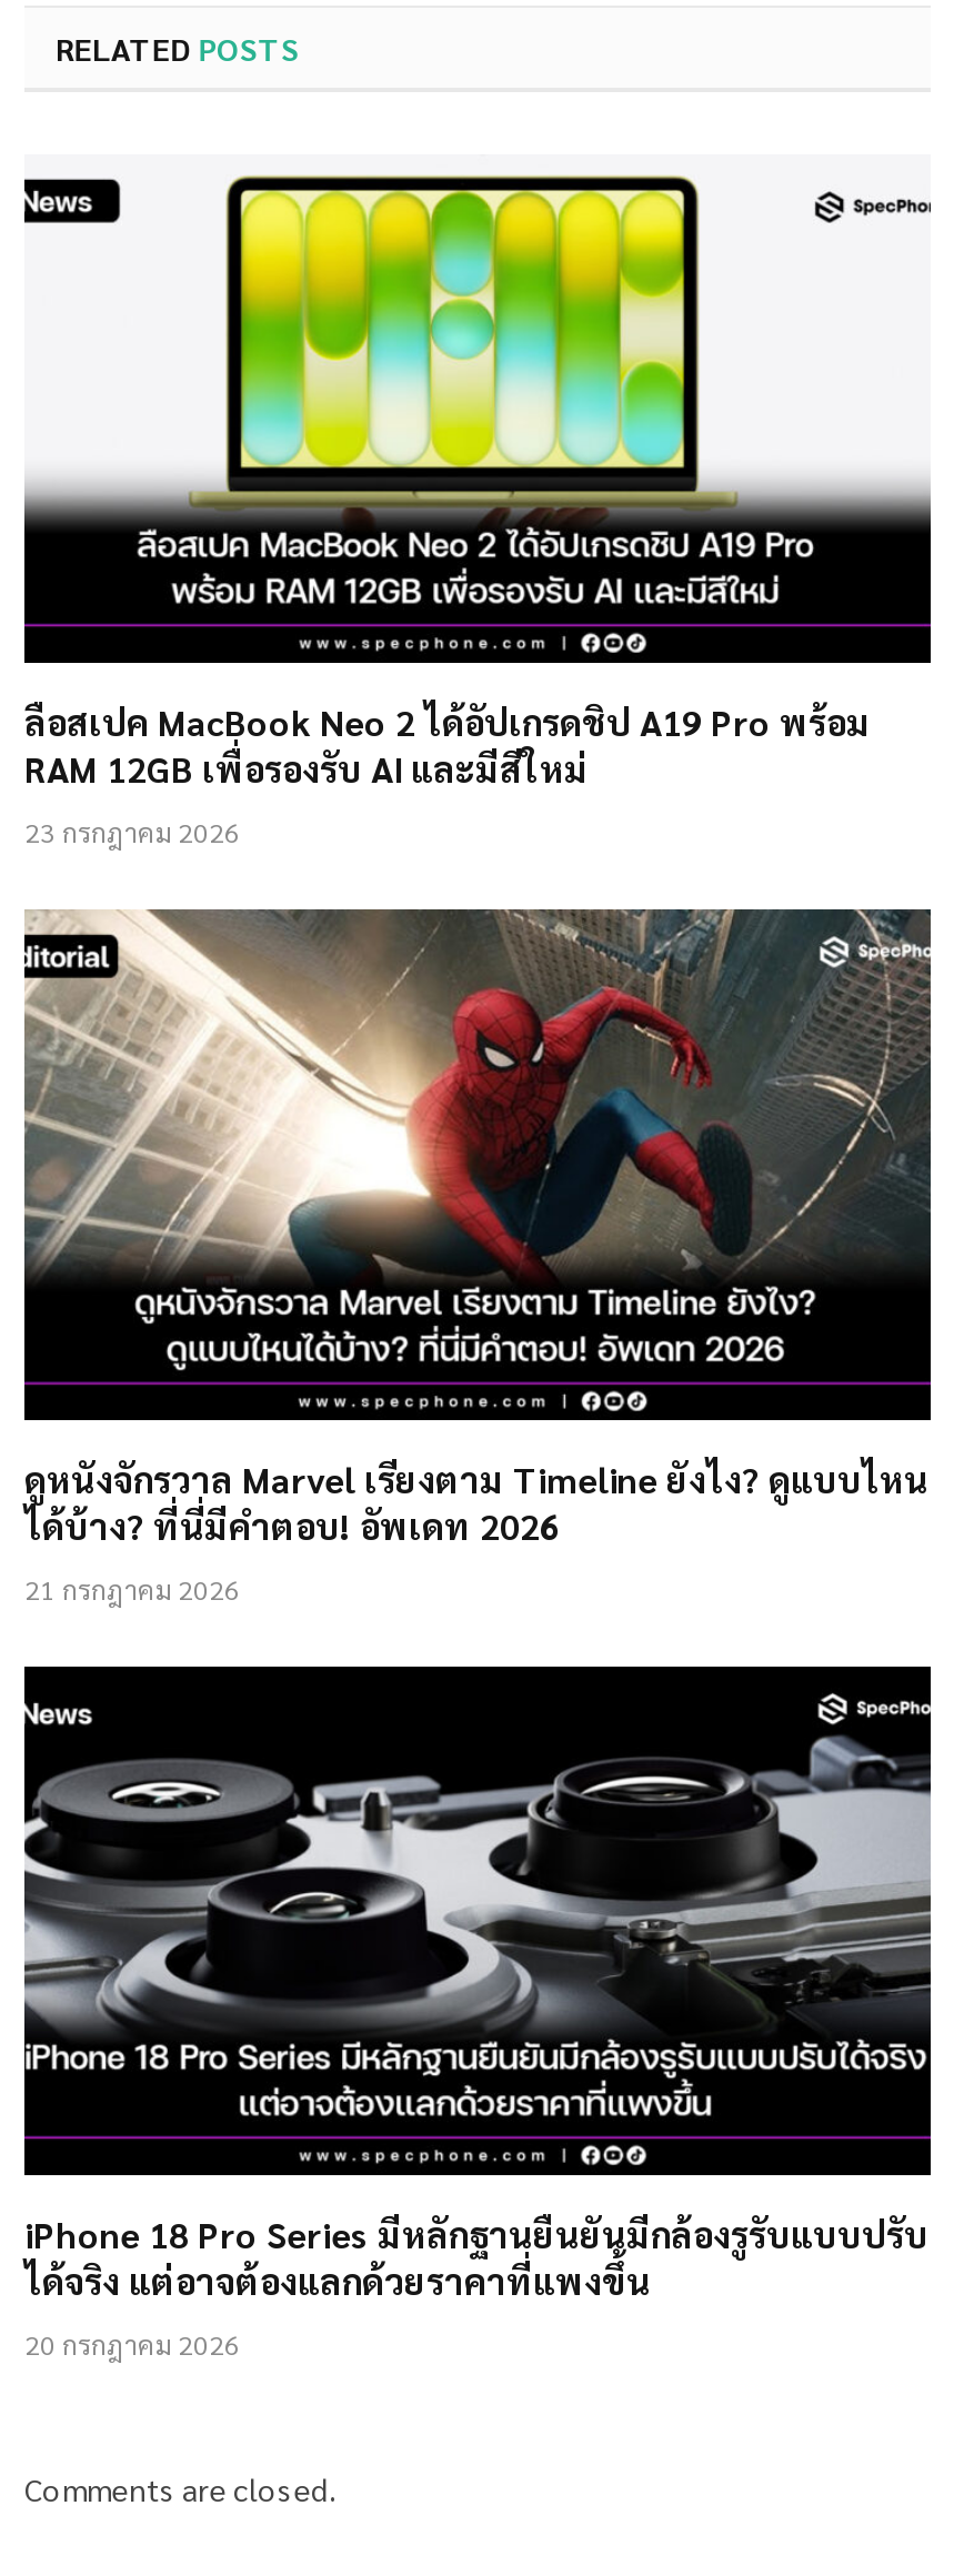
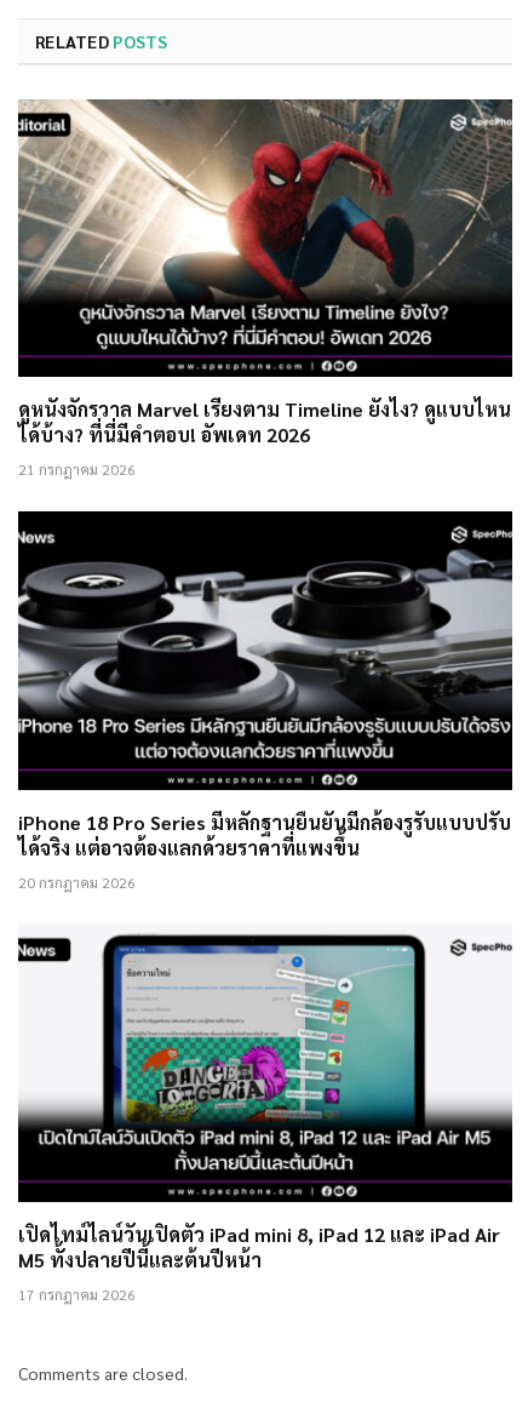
- [image]
- ลือสเปค MacBook Neo 2 ได้อัปเกรดชิป A19 Pro พร้อม
- RAM 12GB เพื่อรองรับ AI และมีสีใหม่
- 23 กรกฎาคม 2026

moved up: [image]

moved up: [image] | ได้บ้าง? ที่นี่มีคำตอบ! อัพเดท 2026 | 21 กรกฎาคม 2026 | iPhone 18 Pro Series มีหลักฐานยืนยันมีกล้องรูรับแบบปรับ | ได้จริง แต่อาจต้องแลกด้วยราคาที่แพงขึ้น | 20 กรกฎาคม 2026

+ เปิดไทม์ไลน์วันเปิดตัว iPad mini 8, iPad 12 และ iPad Air
+ M5 ทั้งปลายปีนี้และต้นปีหน้า
+ 17 กรกฎาคม 2026

+ [image]
